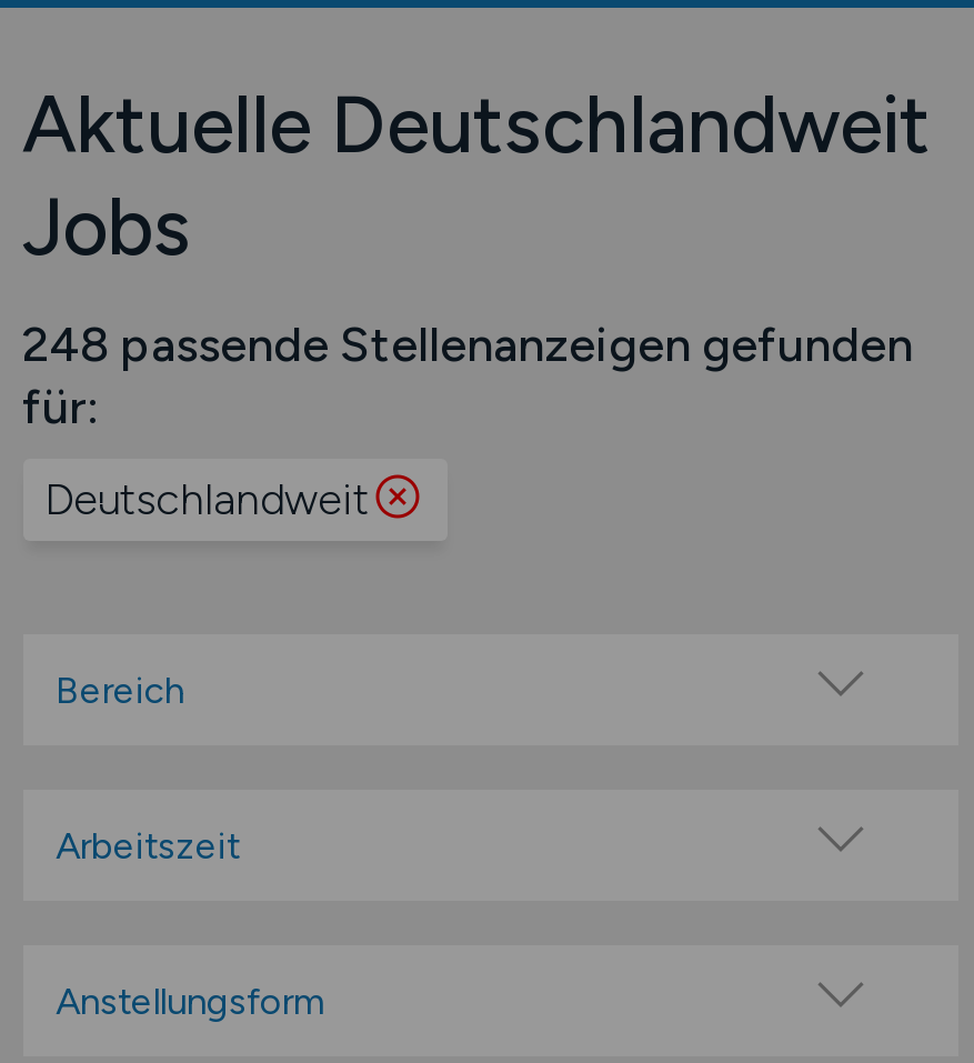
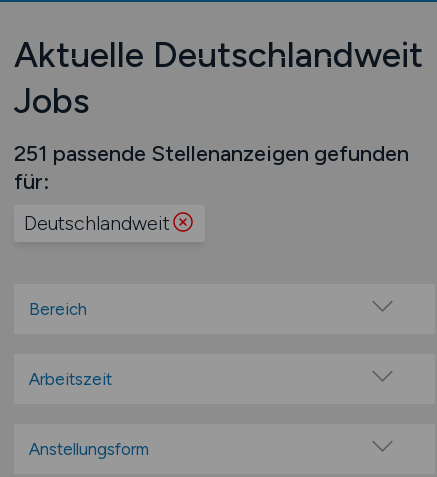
- 248 passende Stellenanzeigen gefunden
+ 251 passende Stellenanzeigen gefunden
